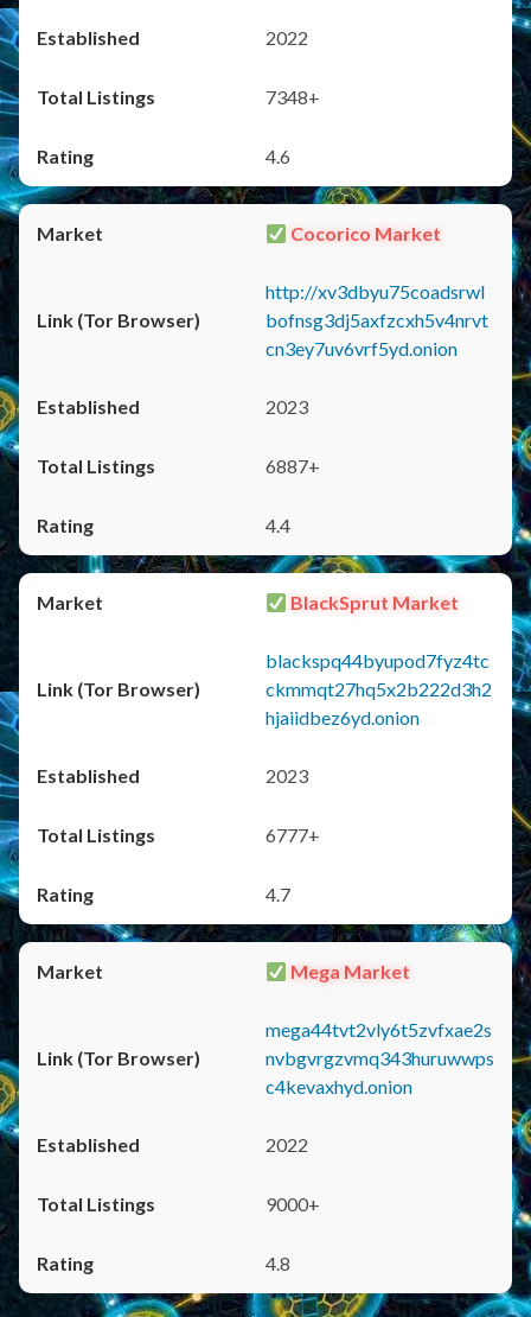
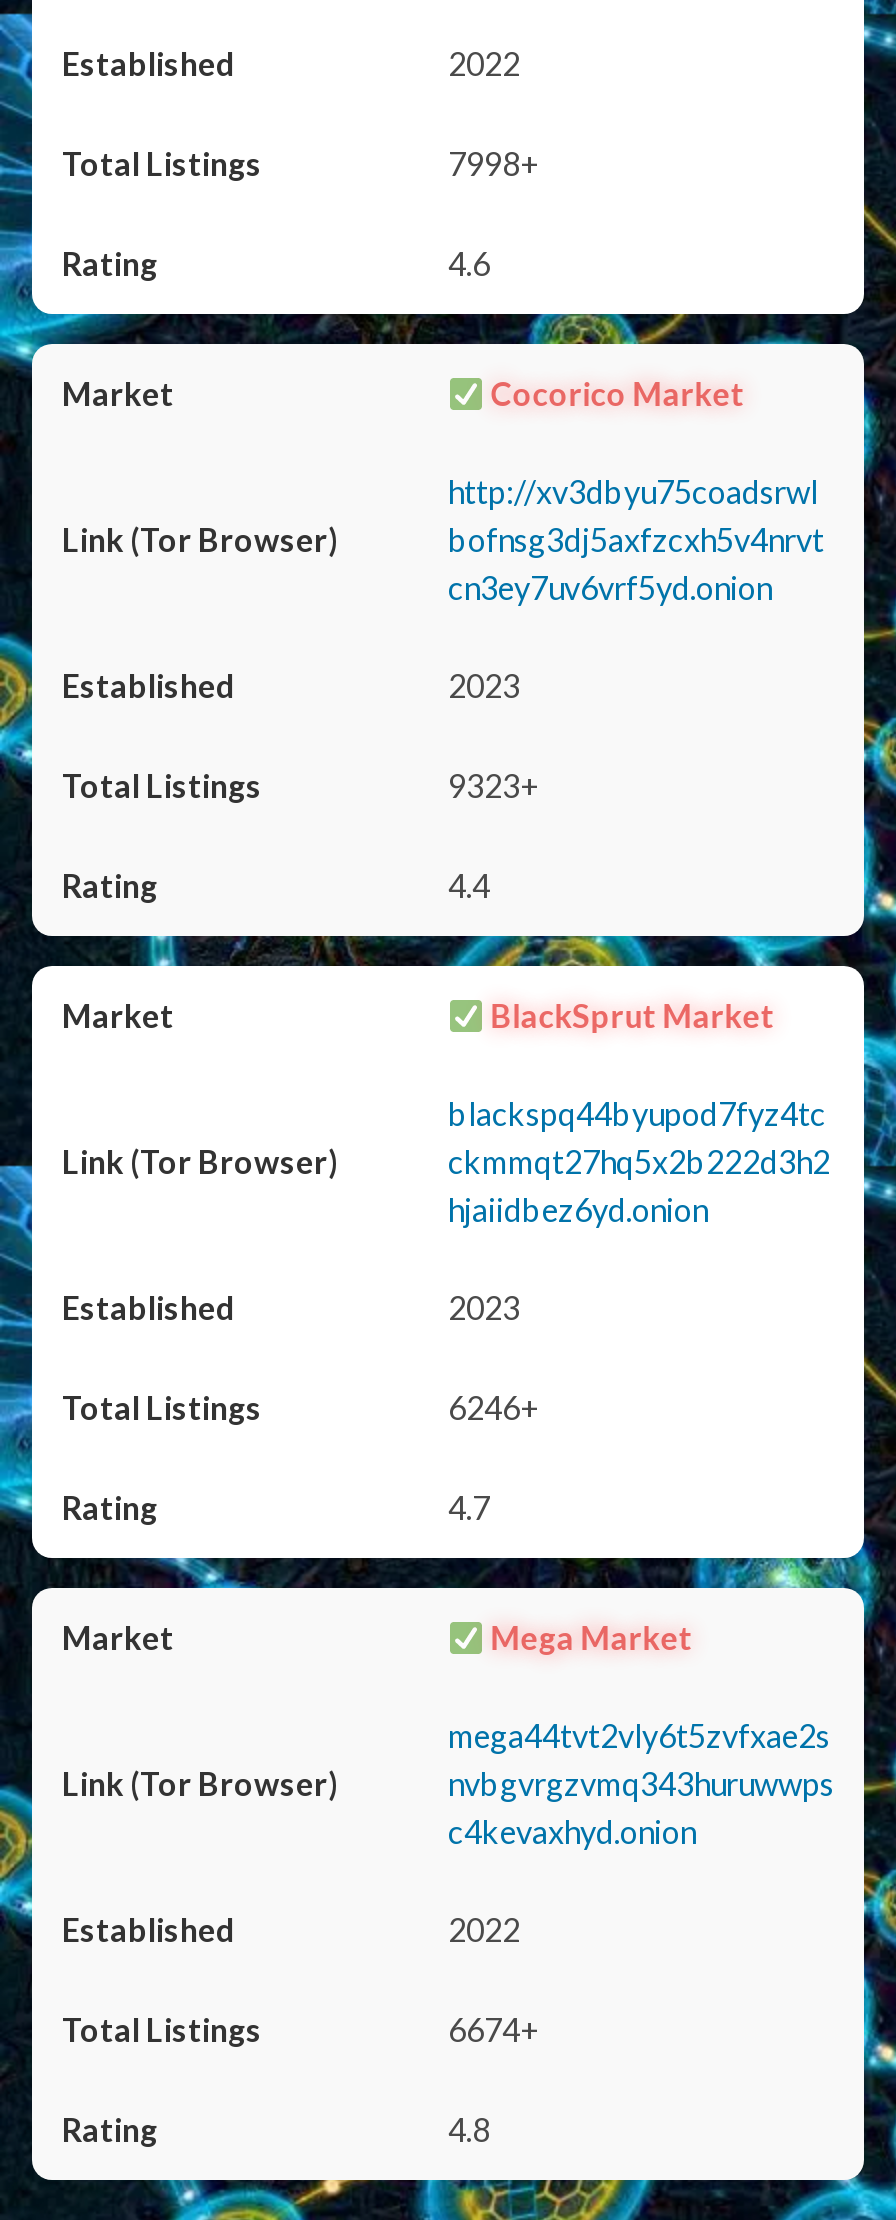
- 7348+
+ 7998+

- 6887+
+ 9323+

- 6777+
+ 6246+

- 9000+
+ 6674+
